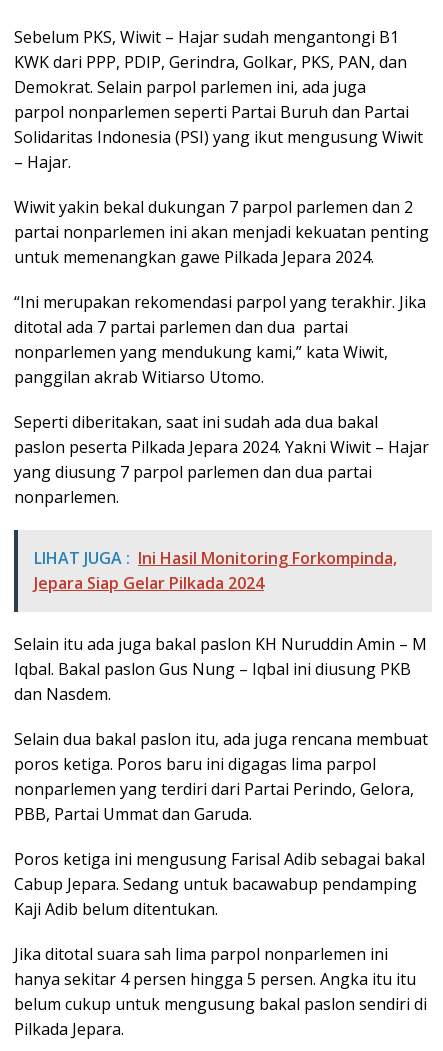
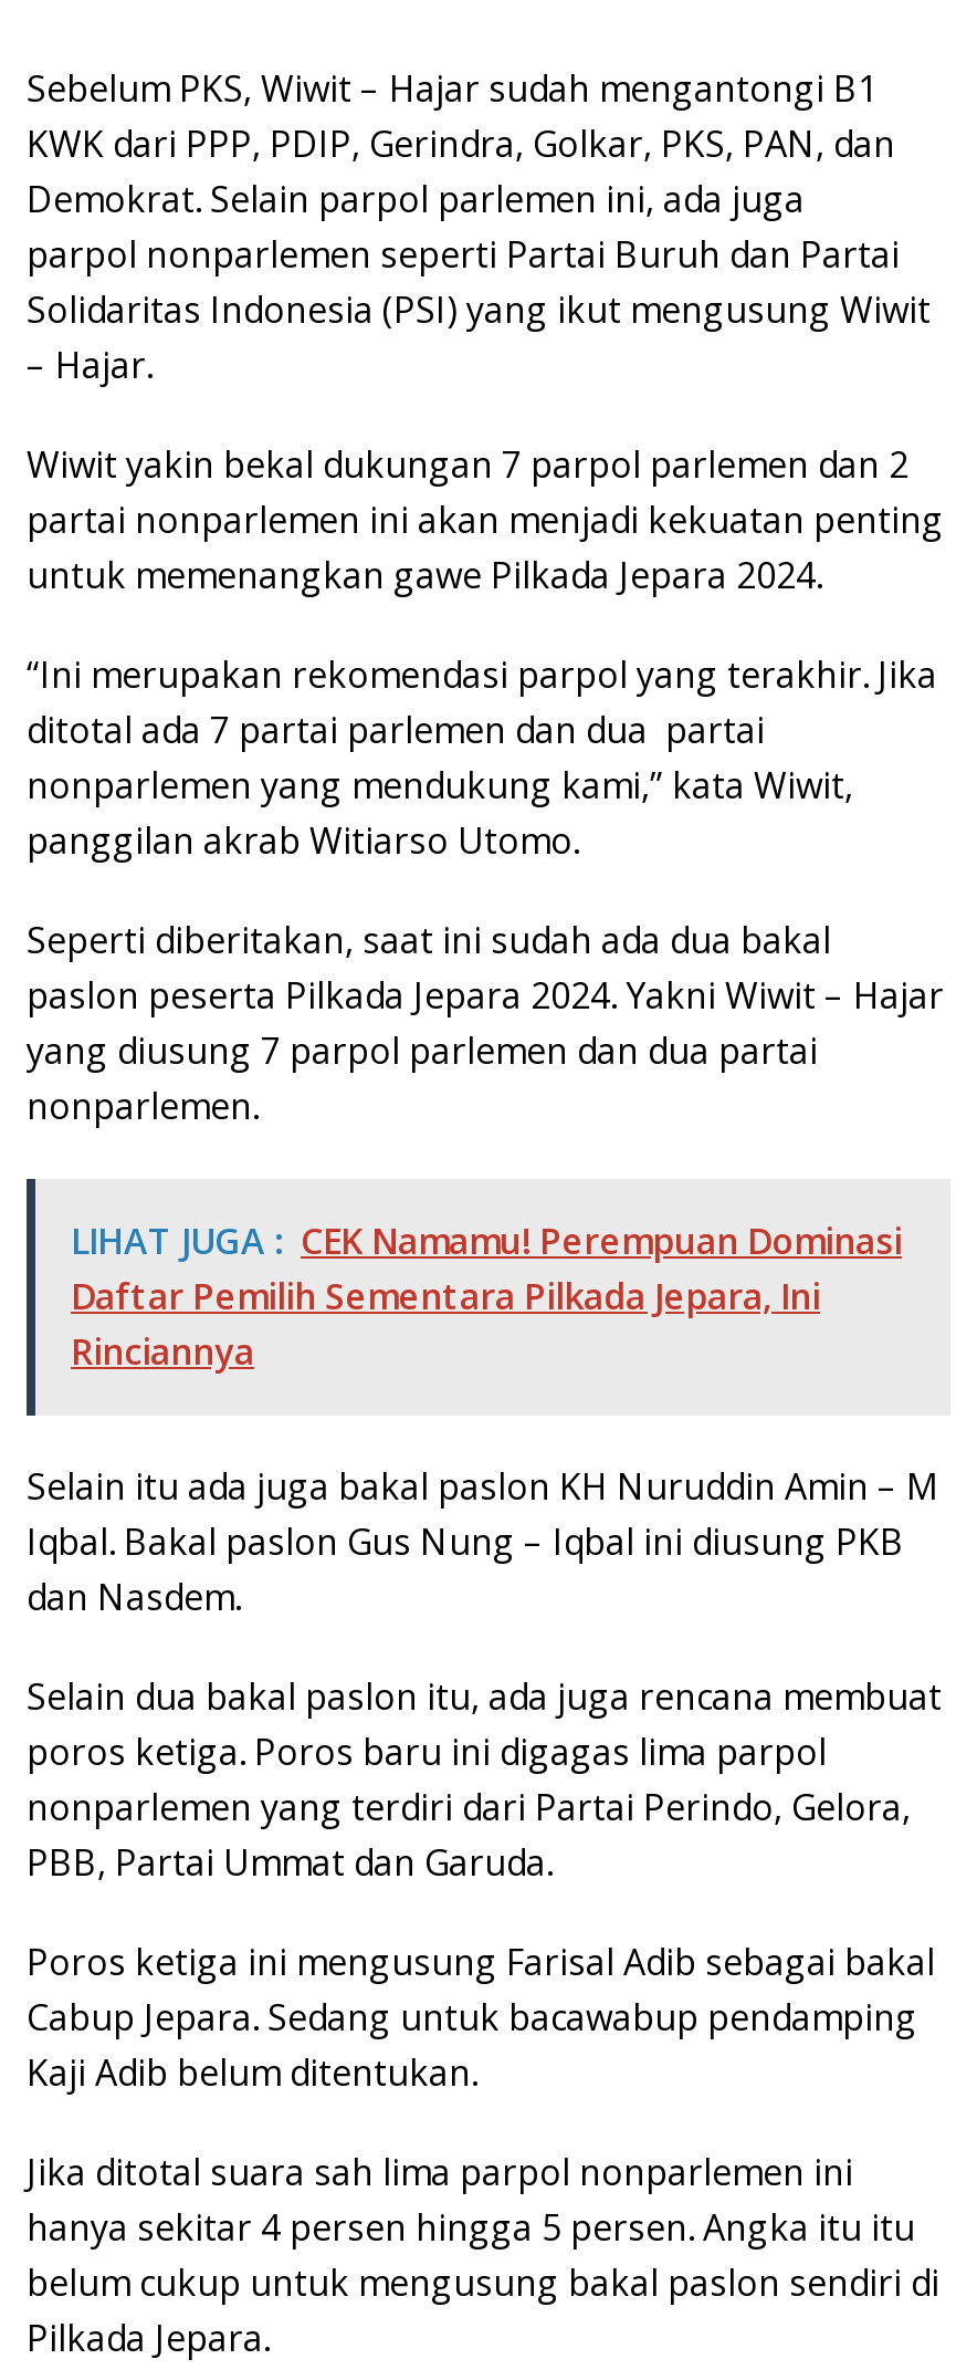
- LIHAT JUGA : Ini Hasil Monitoring Forkompinda,
- Jepara Siap Gelar Pilkada 2024
+ LIHAT JUGA : CEK Namamu! Perempuan Dominasi
+ Daftar Pemilih Sementara Pilkada Jepara, Ini
+ Rinciannya
